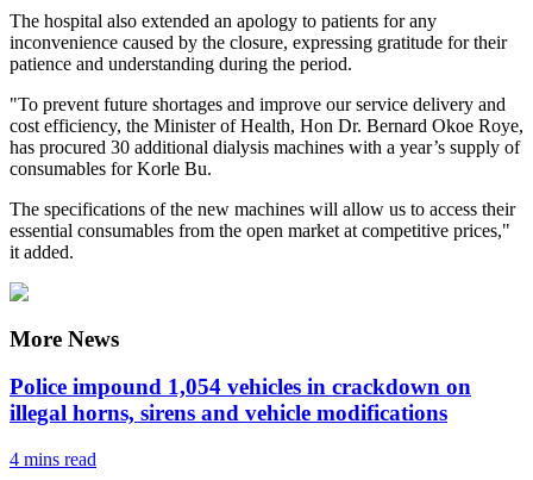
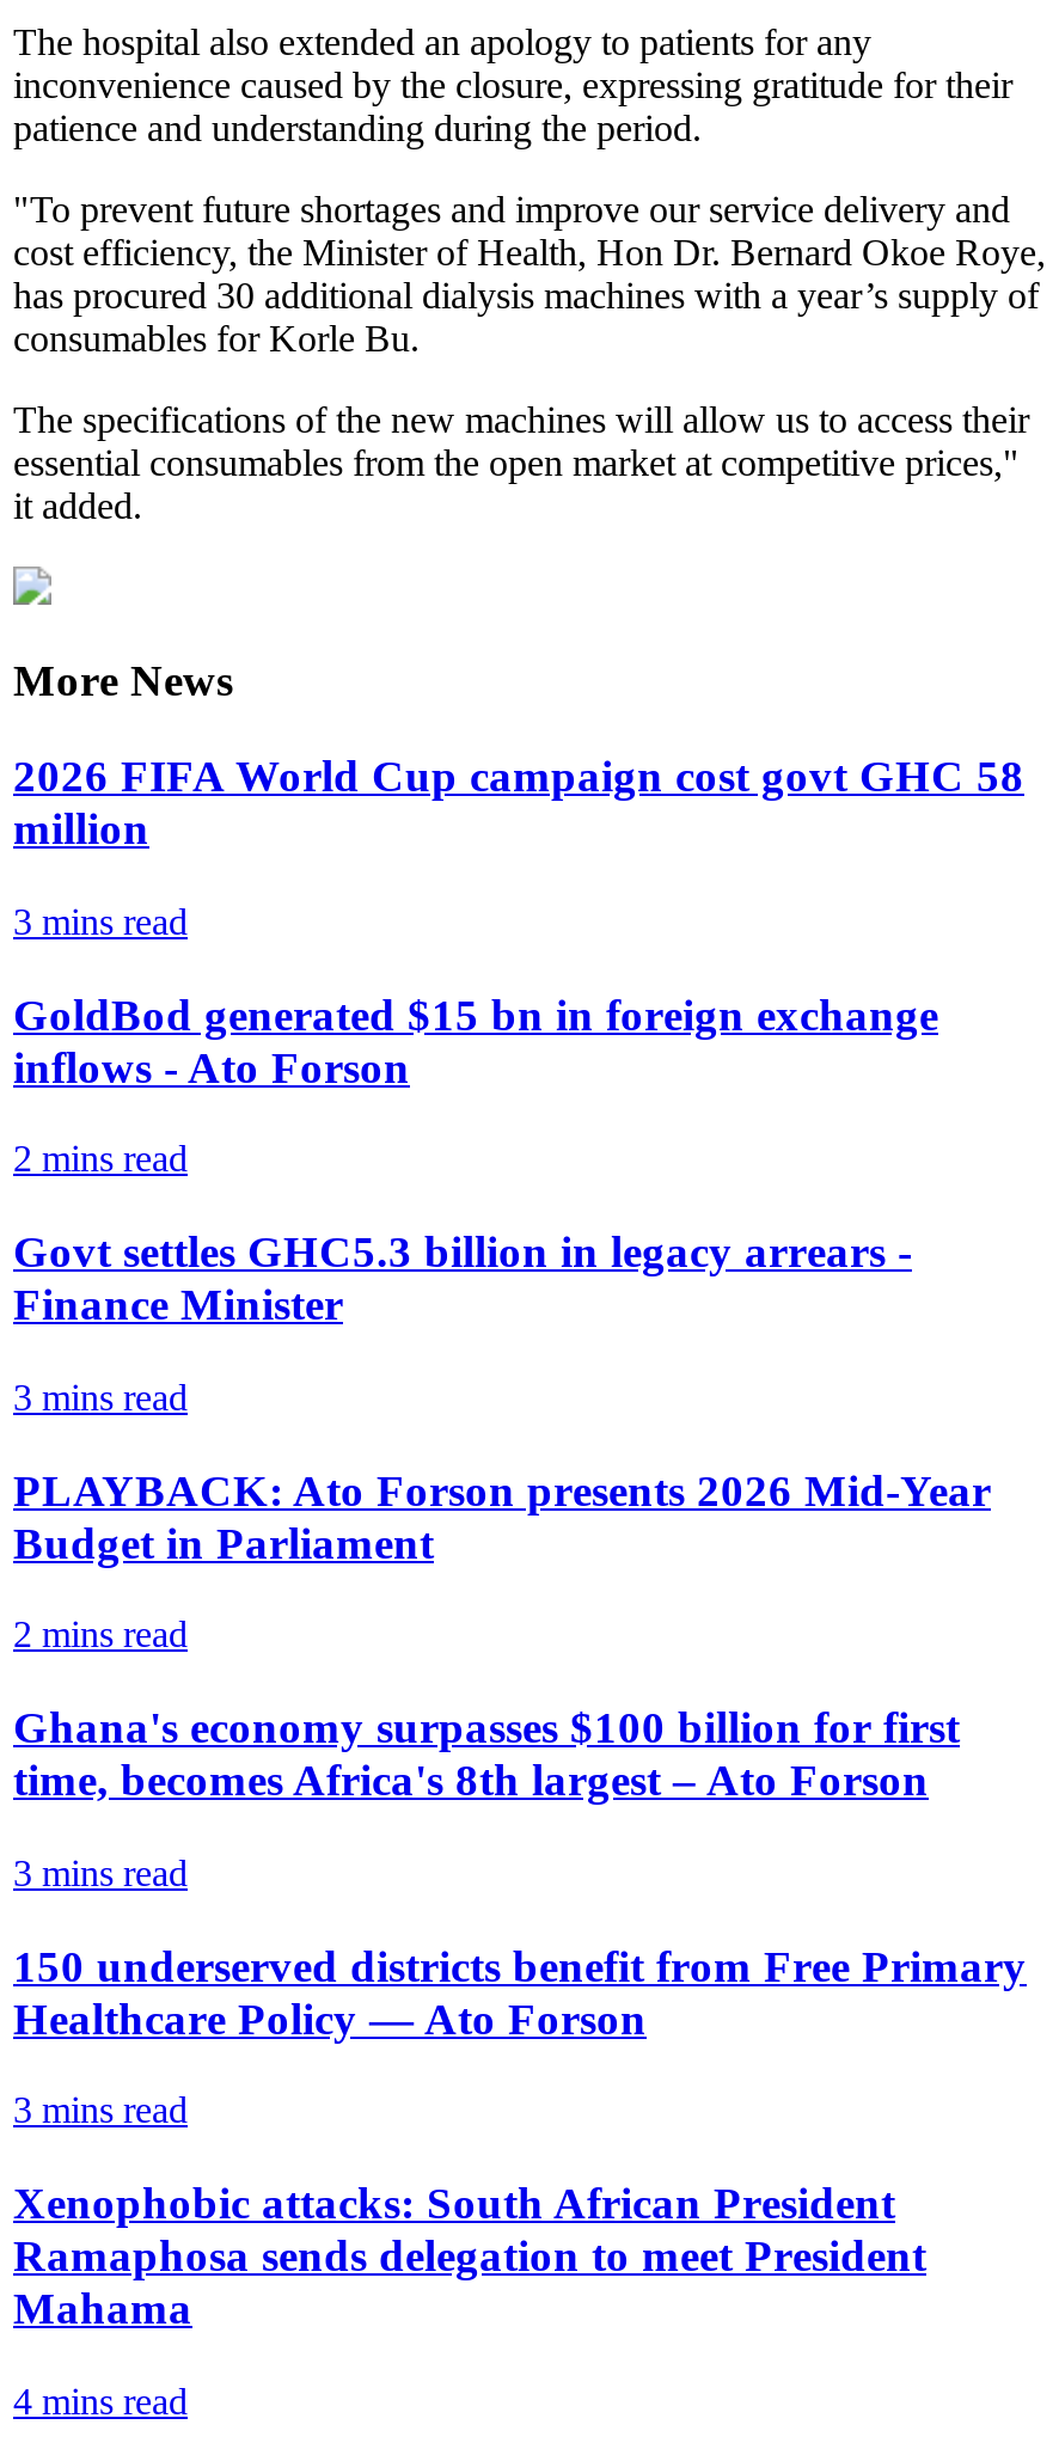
- Police impound 1,054 vehicles in crackdown on
- illegal horns, sirens and vehicle modifications
+ 2026 FIFA World Cup campaign cost govt GHC 58
+ million
+ 3 mins read
+ GoldBod generated $15 bn in foreign exchange
+ inflows - Ato Forson
+ 2 mins read
+ Govt settles GHC5.3 billion in legacy arrears -
+ Finance Minister
+ 3 mins read
+ PLAYBACK: Ato Forson presents 2026 Mid-Year
+ Budget in Parliament
+ 2 mins read
+ Ghana's economy surpasses $100 billion for first
+ time, becomes Africa's 8th largest – Ato Forson
+ 3 mins read
+ 150 underserved districts benefit from Free Primary
+ Healthcare Policy — Ato Forson
+ 3 mins read
+ Xenophobic attacks: South African President
+ Ramaphosa sends delegation to meet President
+ Mahama
